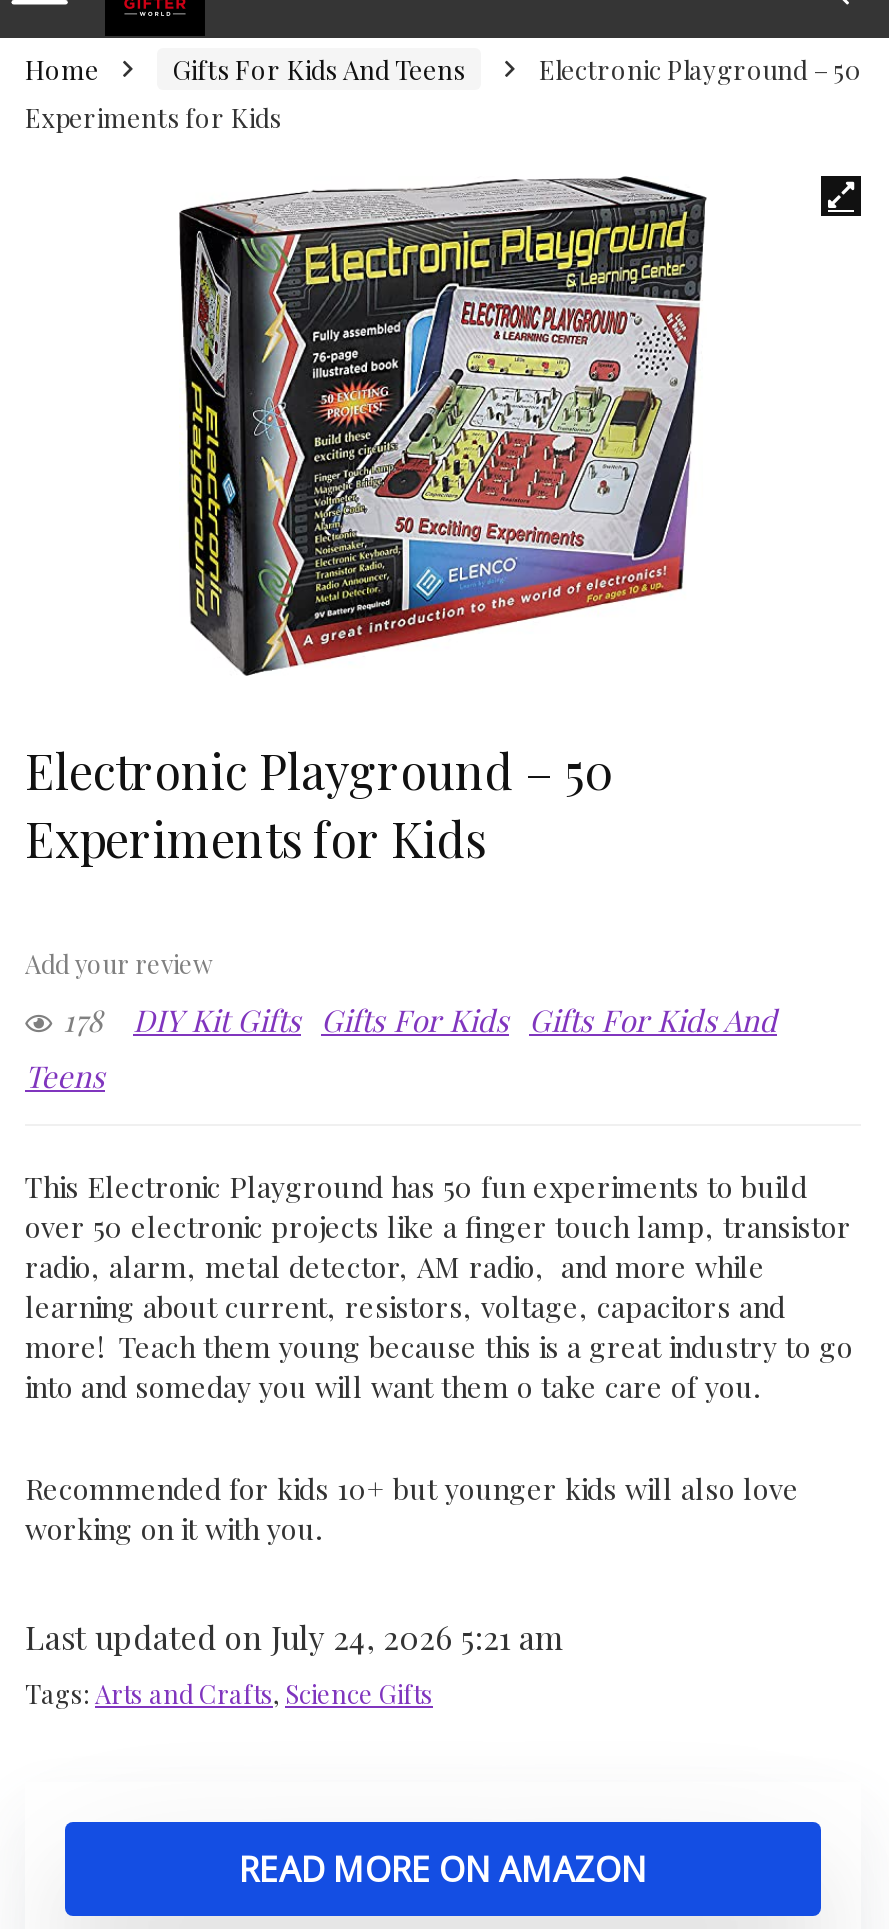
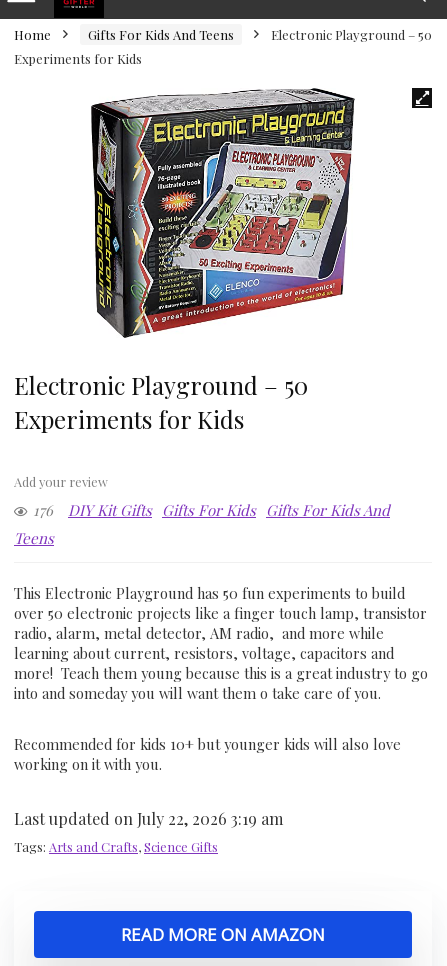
- 178 DIY Kit Gifts Gifts For Kids Gifts For Kids And
+ 176 DIY Kit Gifts Gifts For Kids Gifts For Kids And

- Last updated on July 24, 2026 5:21 am
+ Last updated on July 22, 2026 3:19 am
